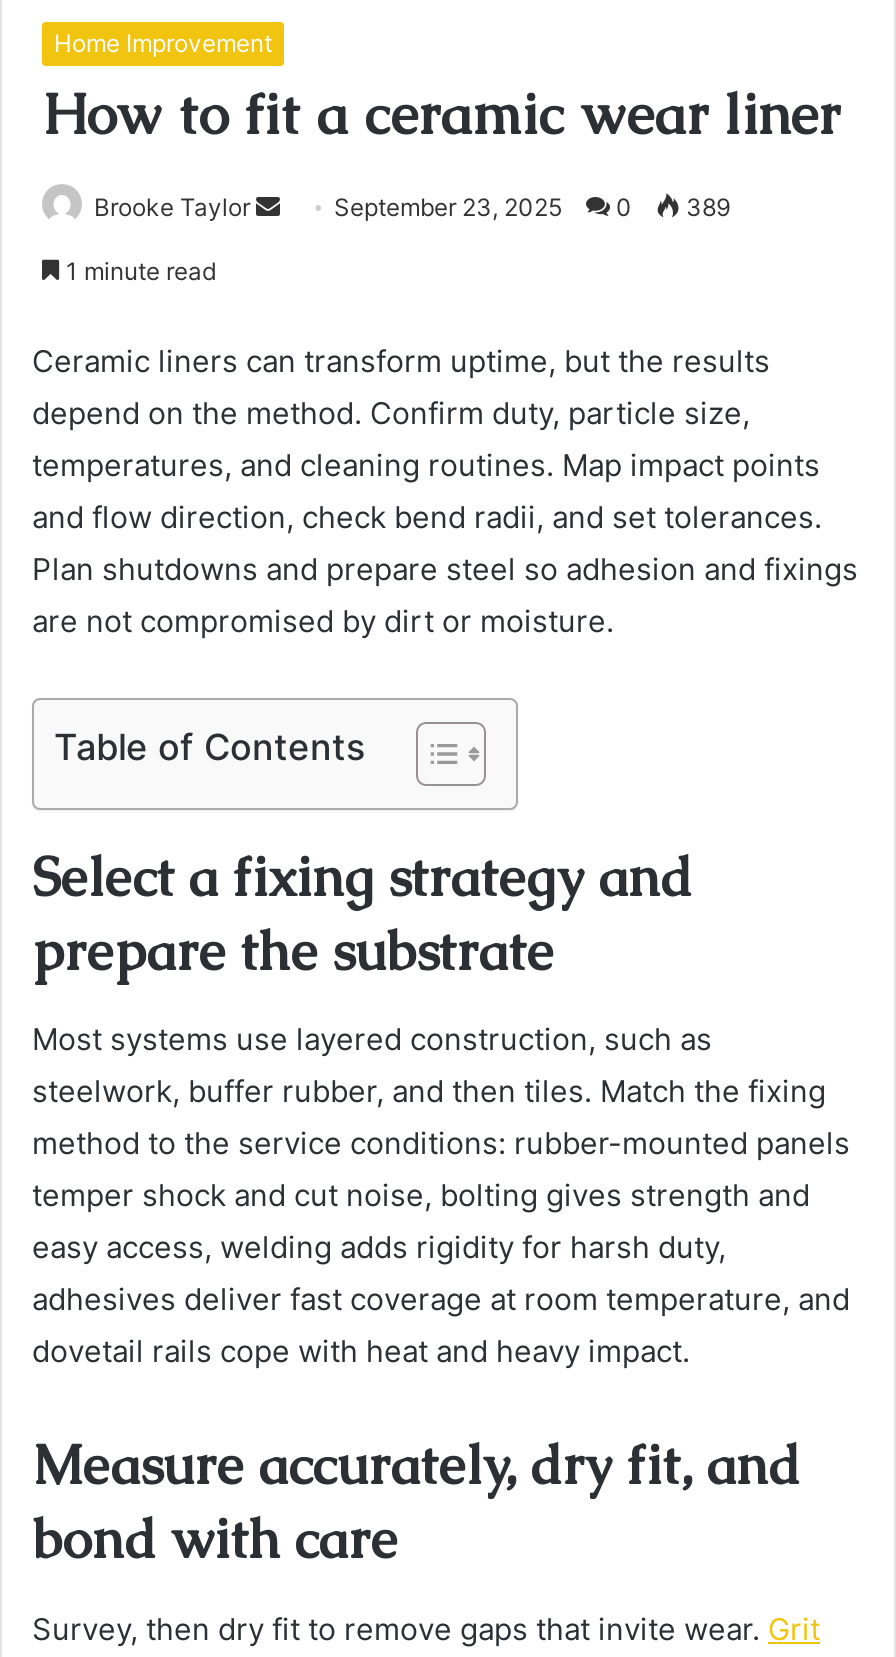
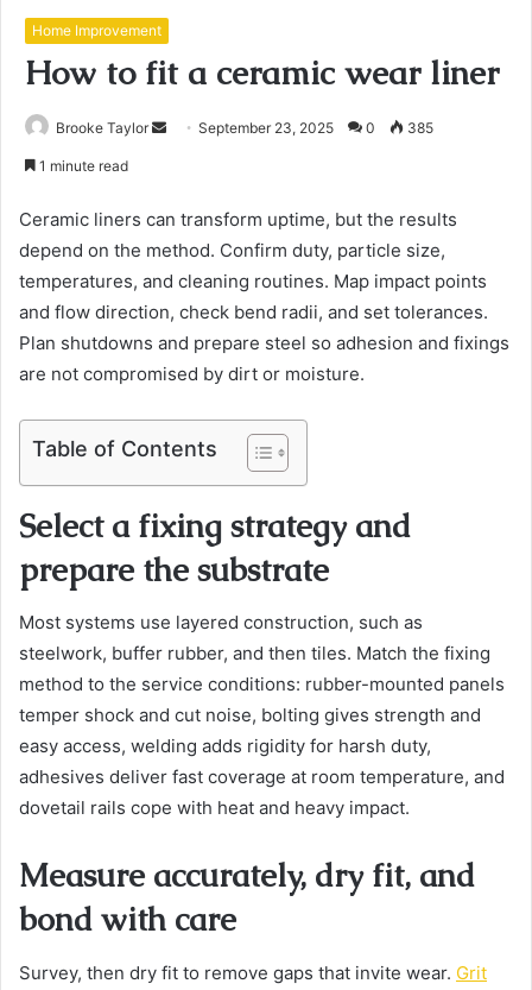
- 389
+ 385
